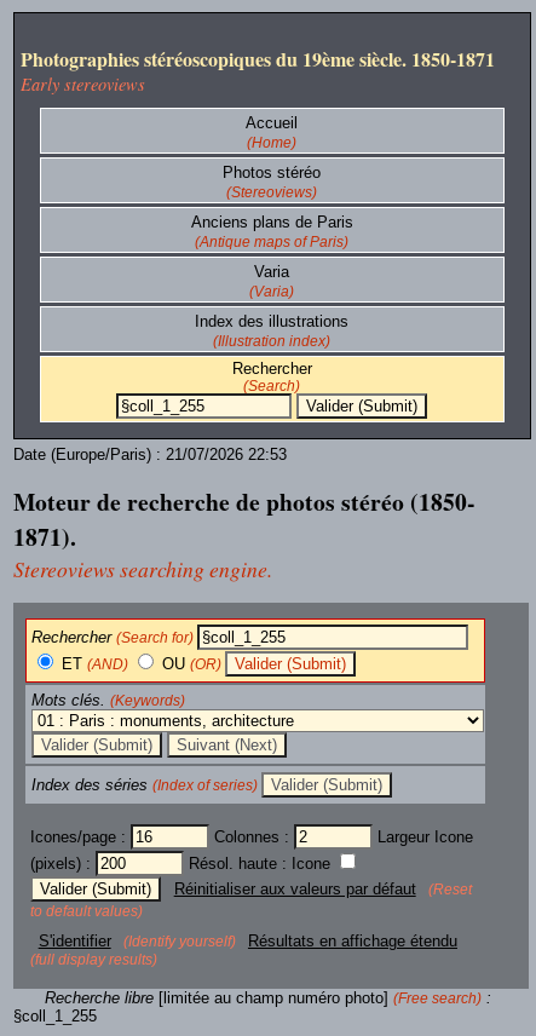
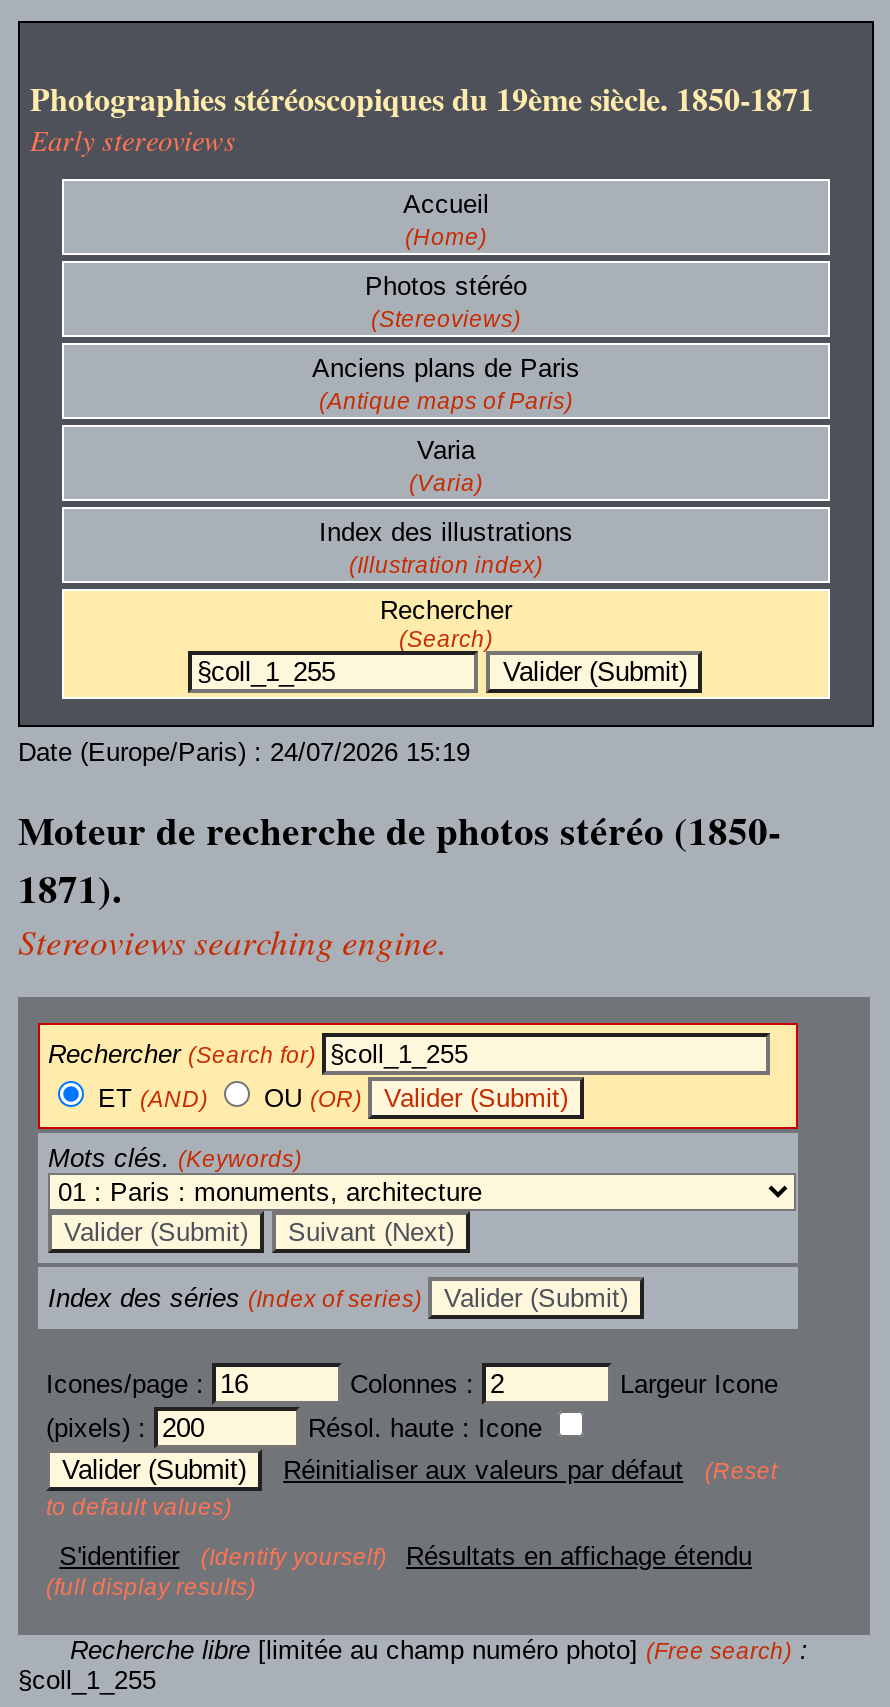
- Date (Europe/Paris) : 21/07/2026 22:53
+ Date (Europe/Paris) : 24/07/2026 15:19
